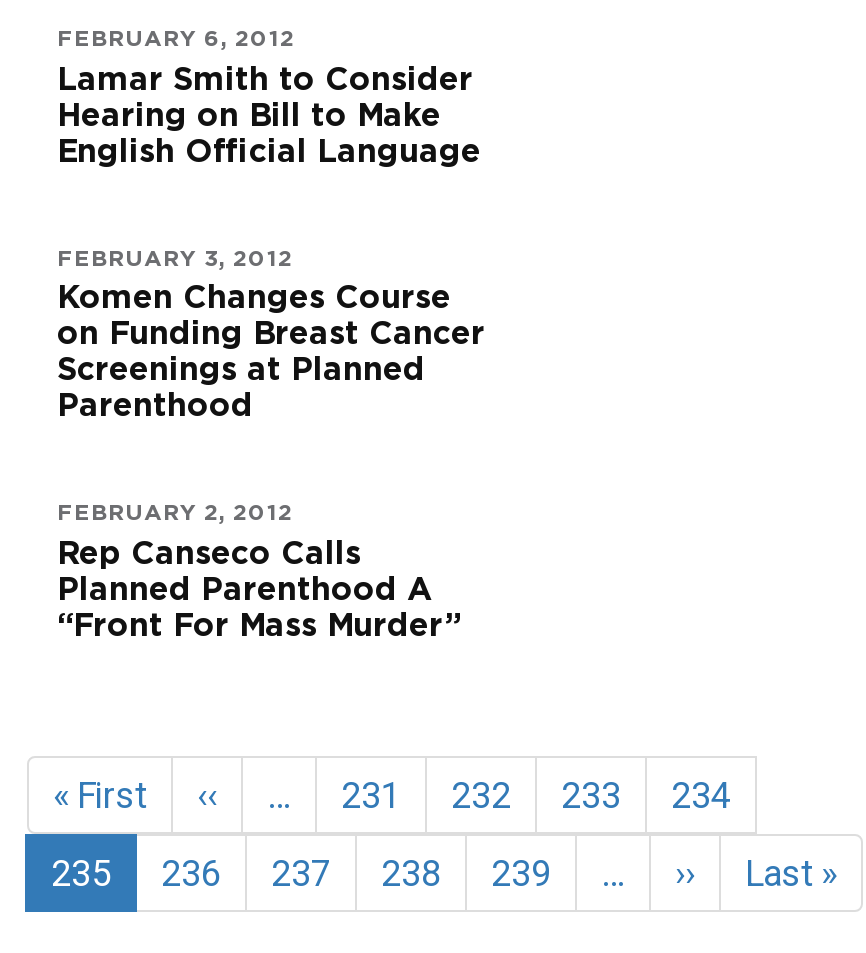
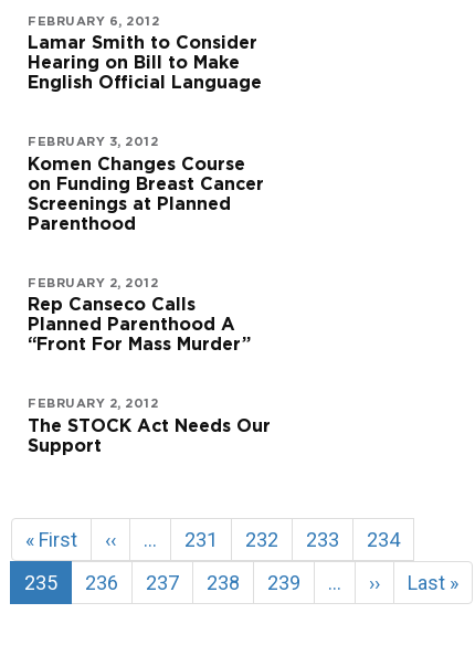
+ FEBRUARY 2, 2012
+ The STOCK Act Needs Our
+ Support
